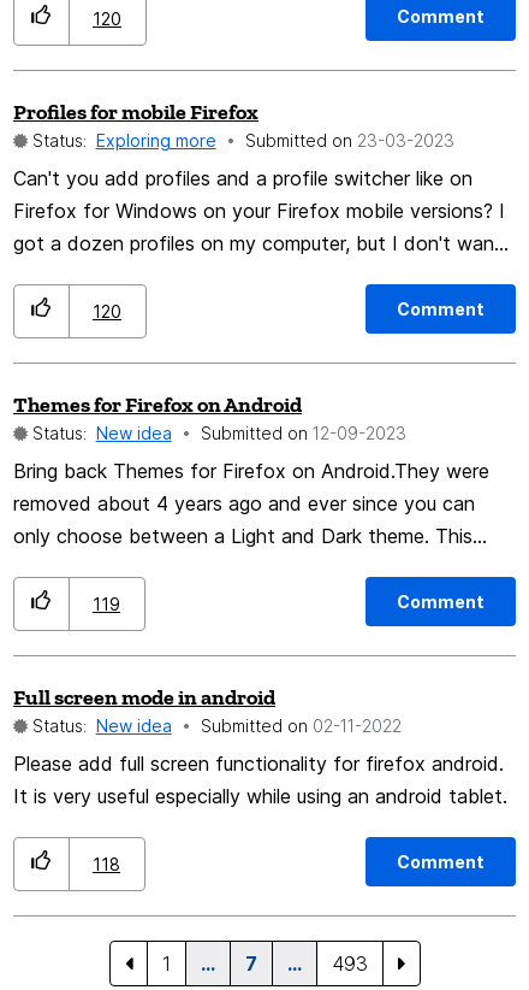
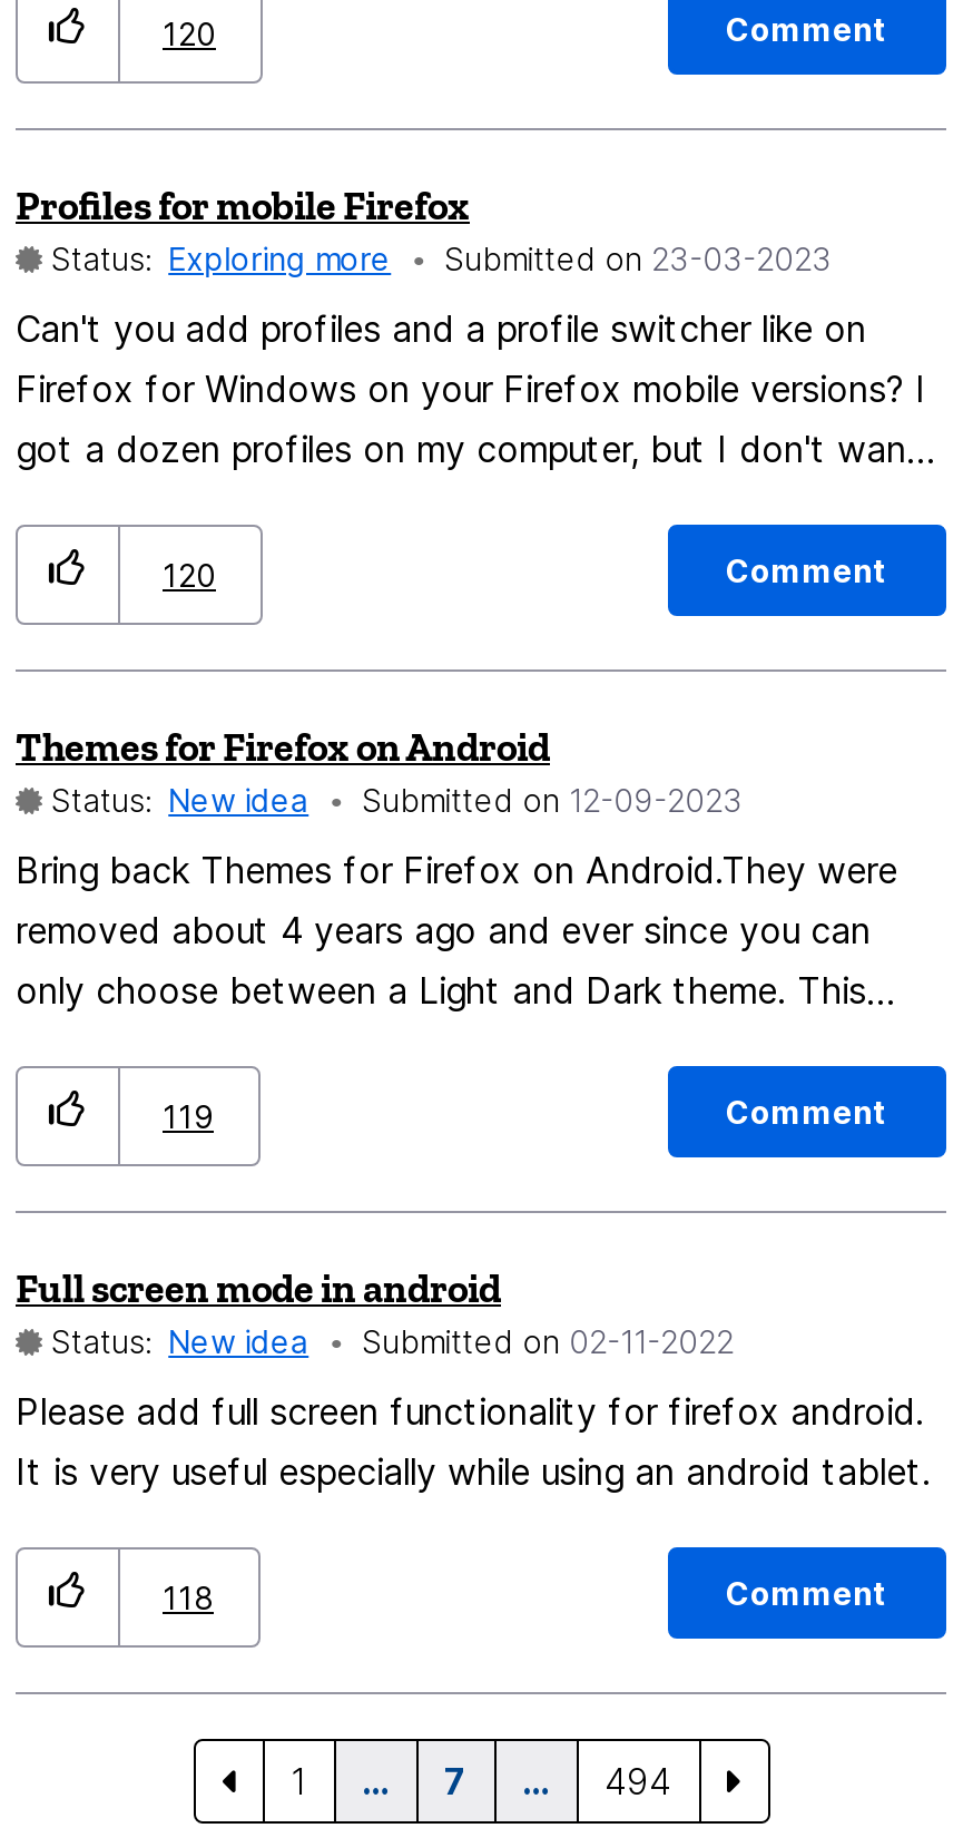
- 493
+ 494
